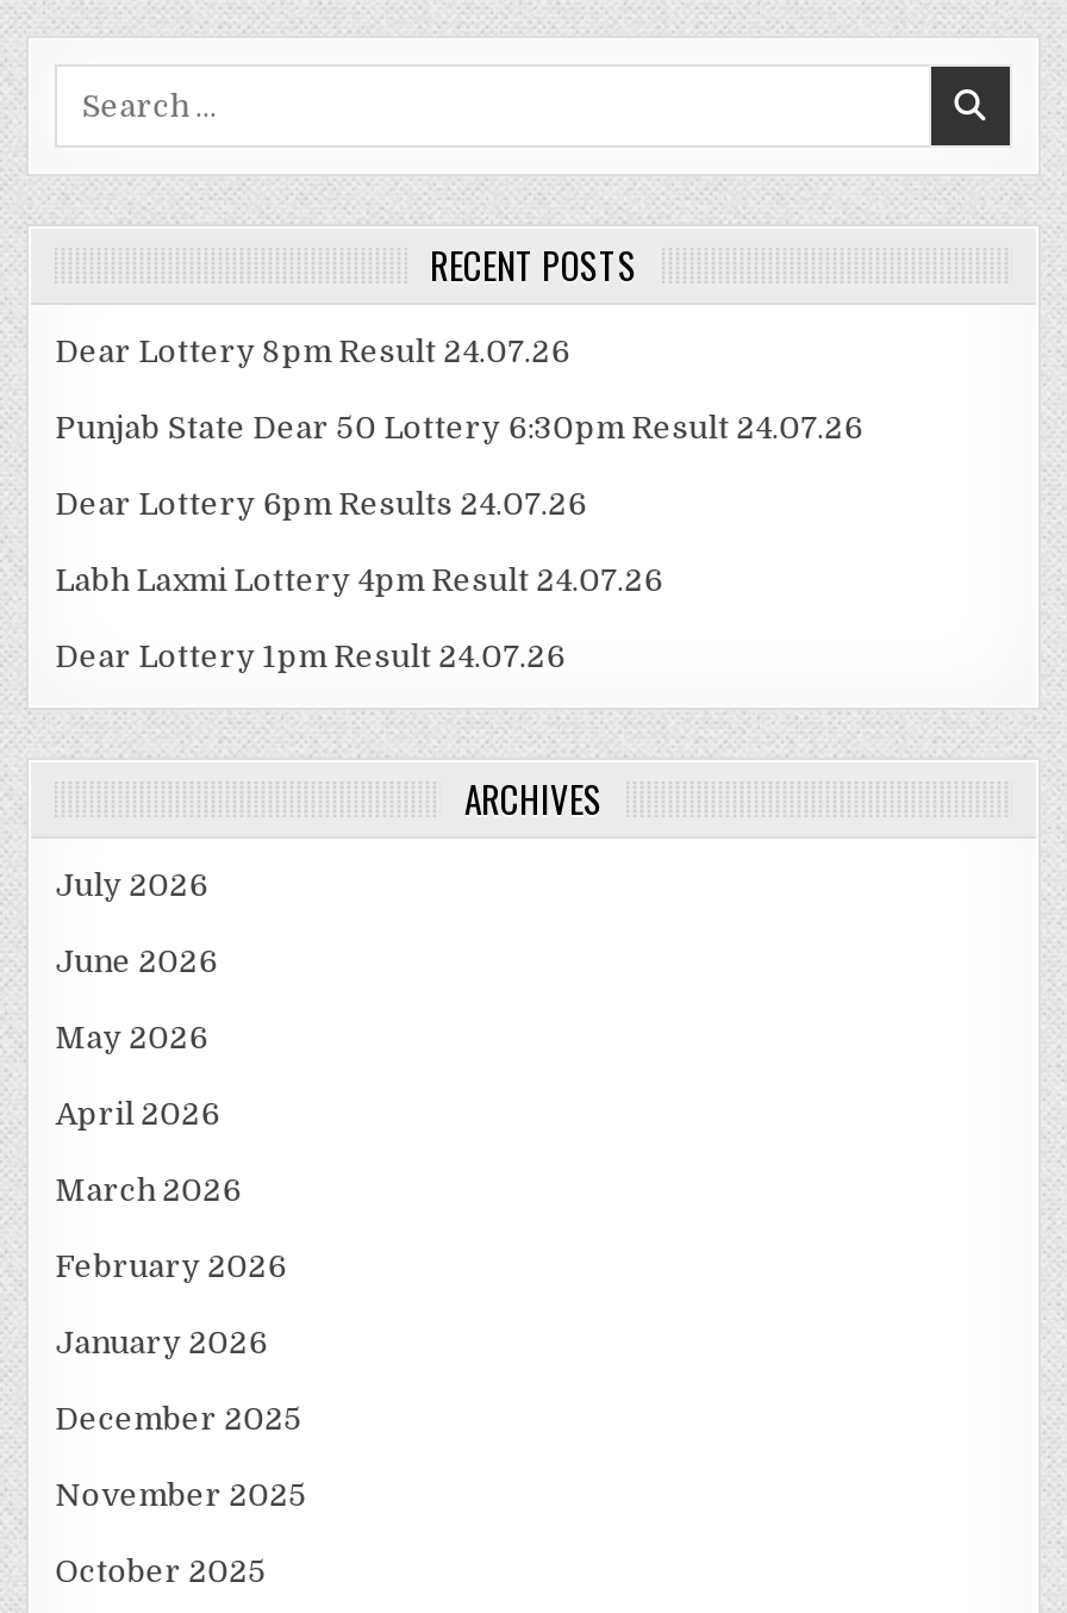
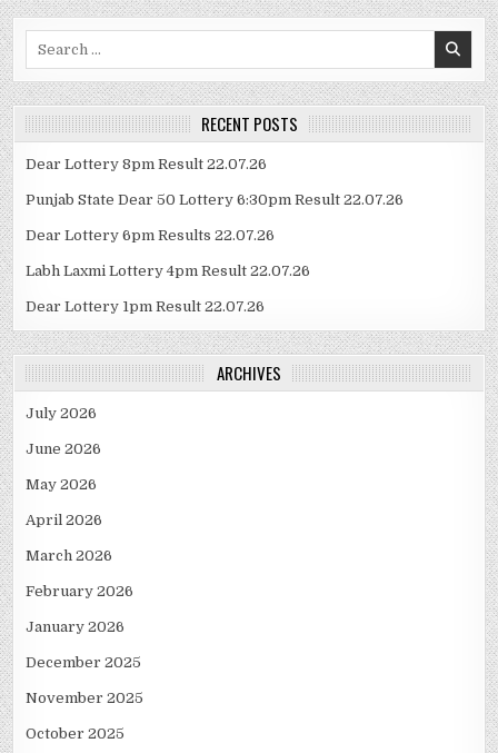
- Dear Lottery 8pm Result 24.07.26
+ Dear Lottery 8pm Result 22.07.26

- Punjab State Dear 50 Lottery 6:30pm Result 24.07.26
+ Punjab State Dear 50 Lottery 6:30pm Result 22.07.26

- Dear Lottery 6pm Results 24.07.26
+ Dear Lottery 6pm Results 22.07.26

- Labh Laxmi Lottery 4pm Result 24.07.26
+ Labh Laxmi Lottery 4pm Result 22.07.26

- Dear Lottery 1pm Result 24.07.26
+ Dear Lottery 1pm Result 22.07.26
